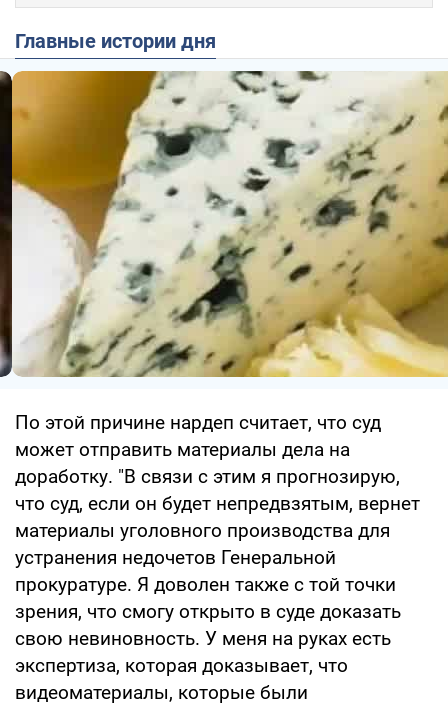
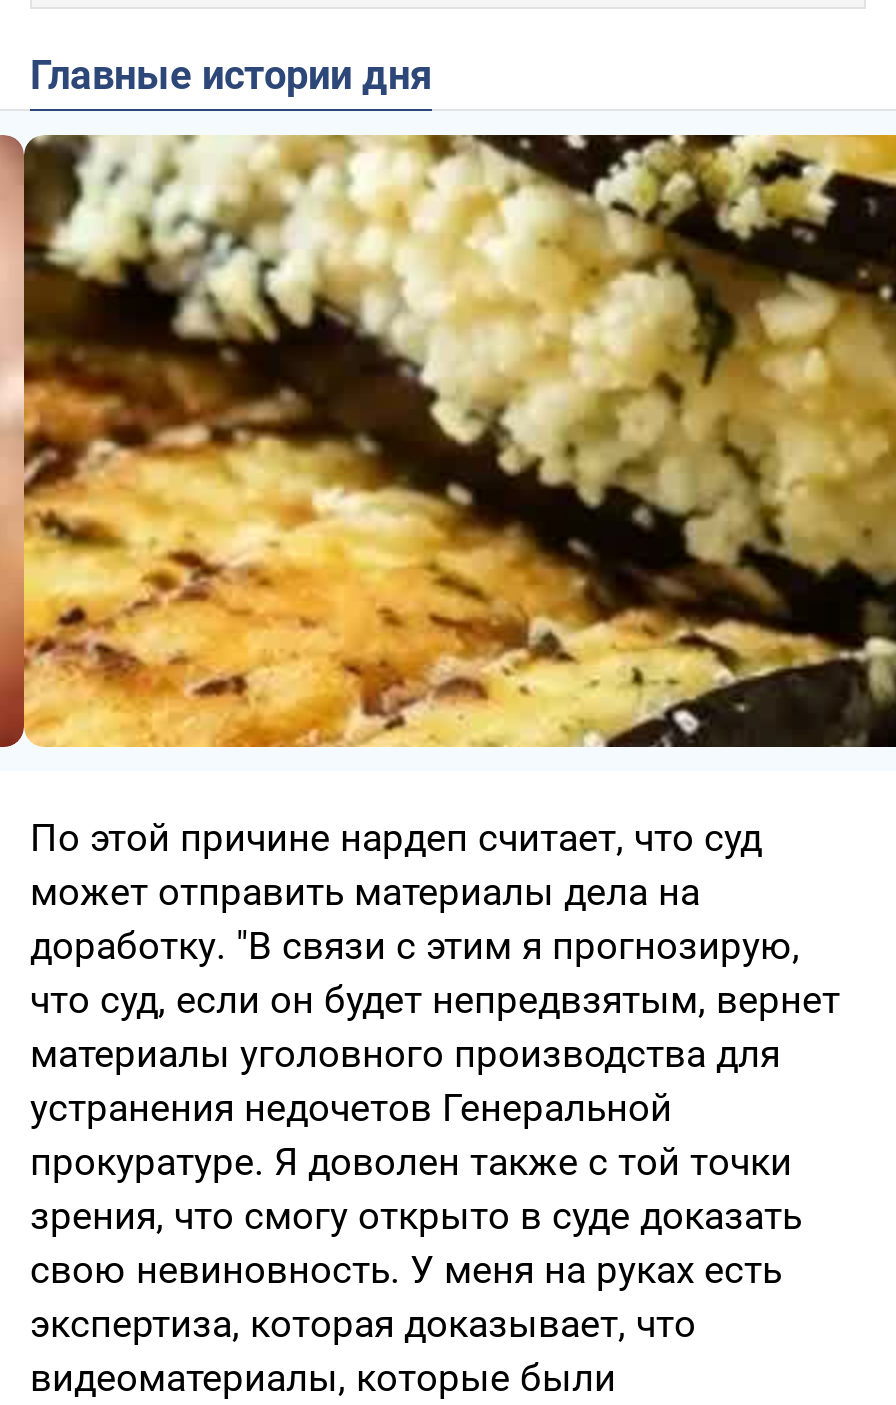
- [image]
+ [image]
